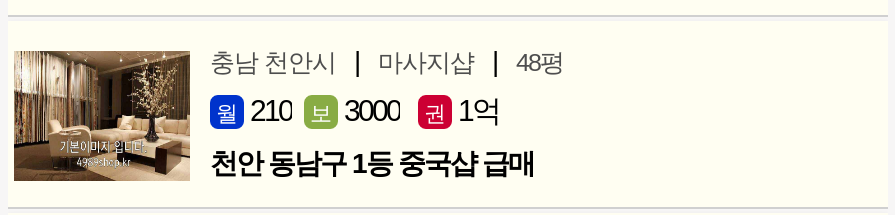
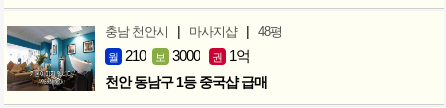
- [image]
+ [image]
